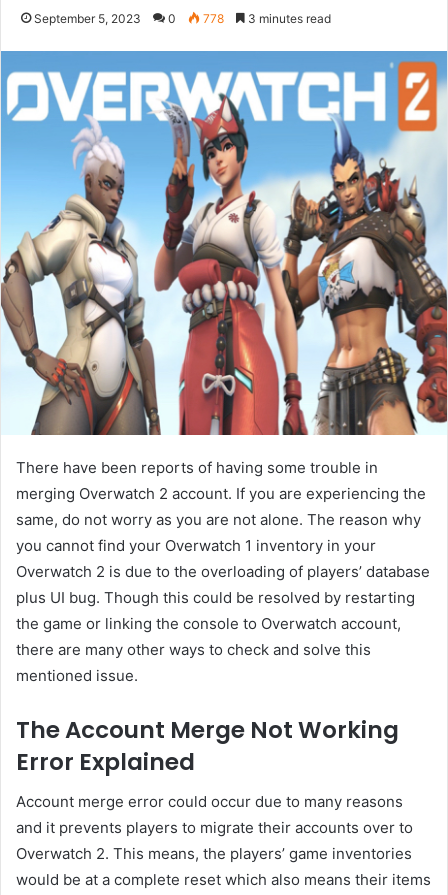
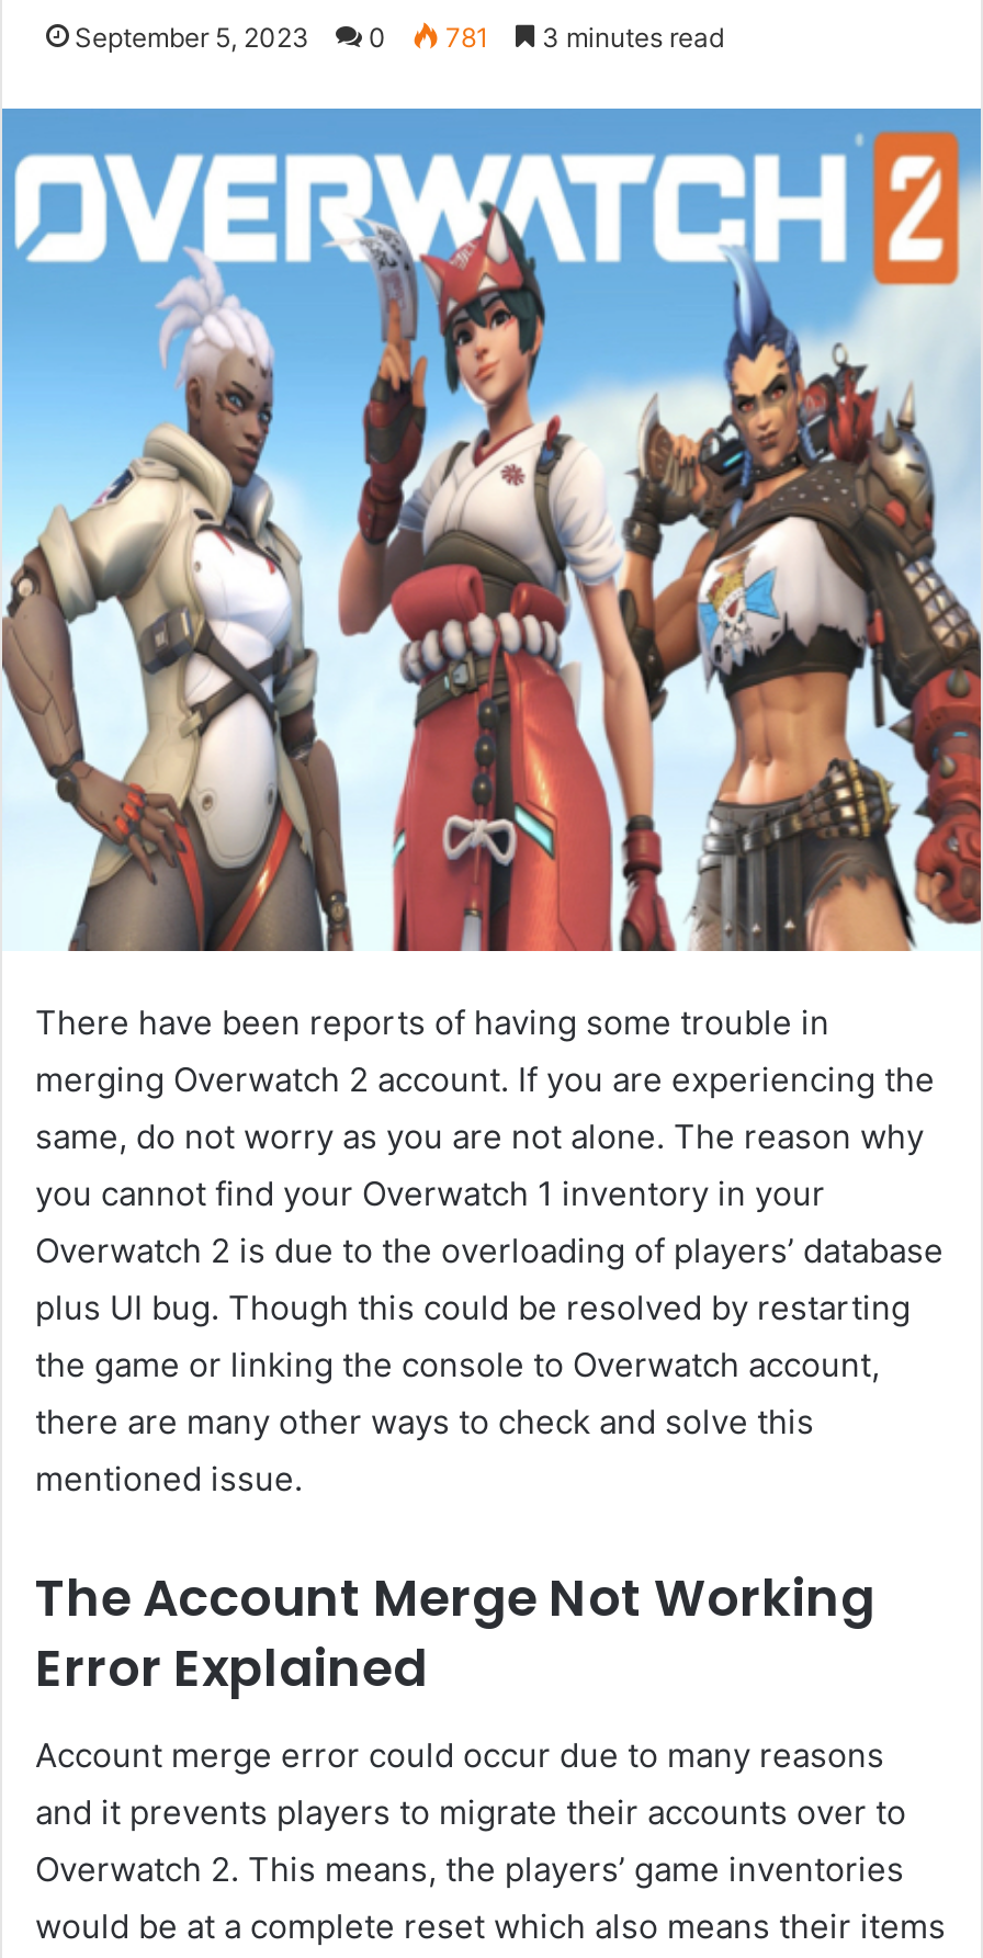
- September 5, 2023 0 778 3 minutes read
+ September 5, 2023 0 781 3 minutes read
